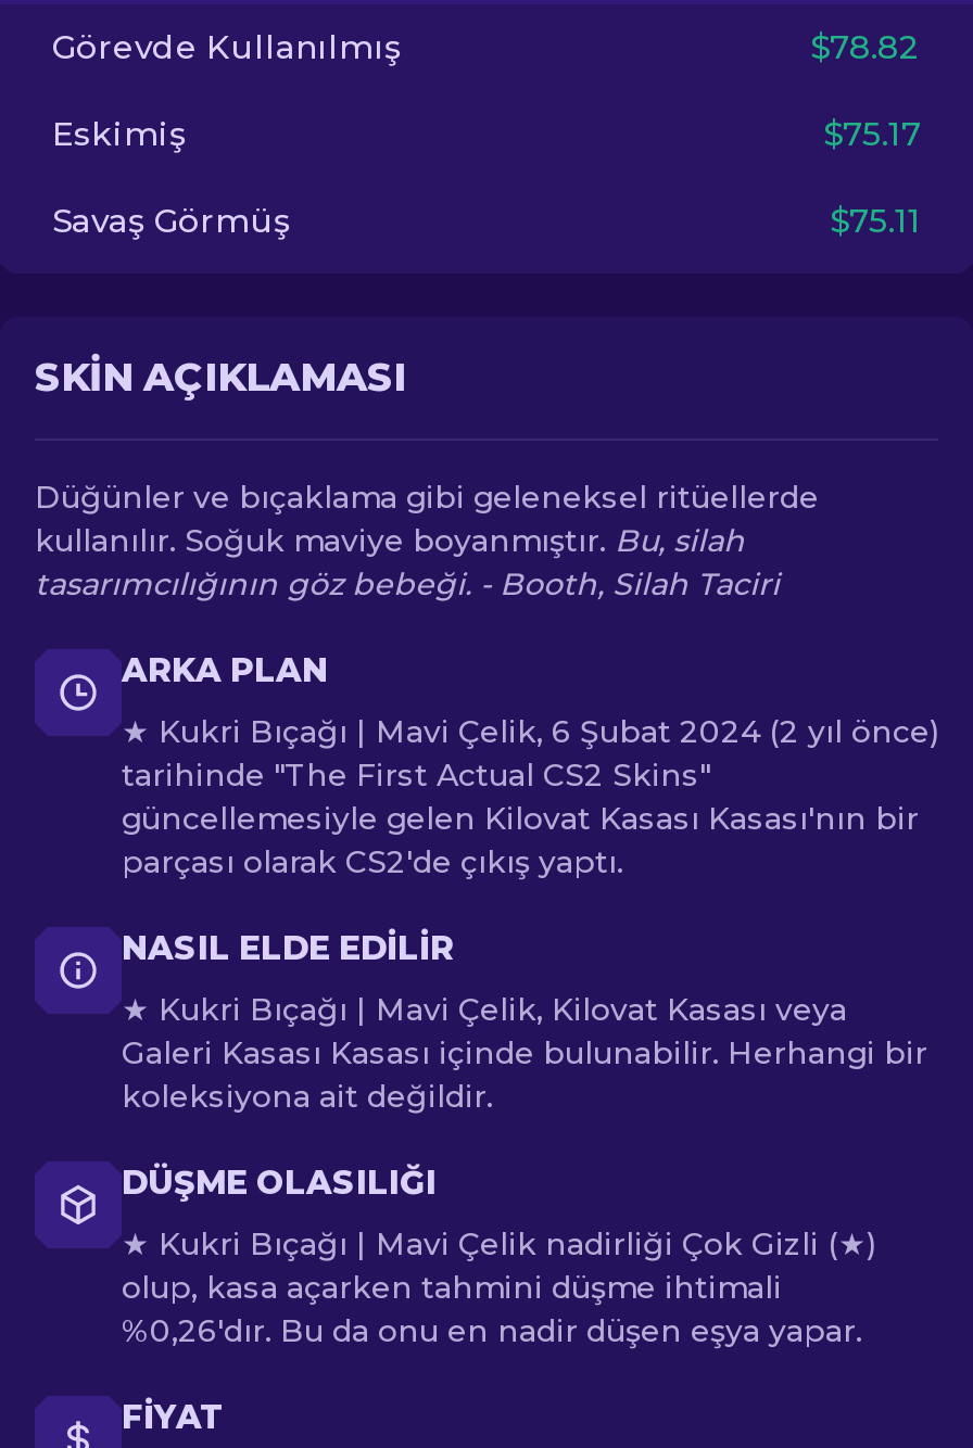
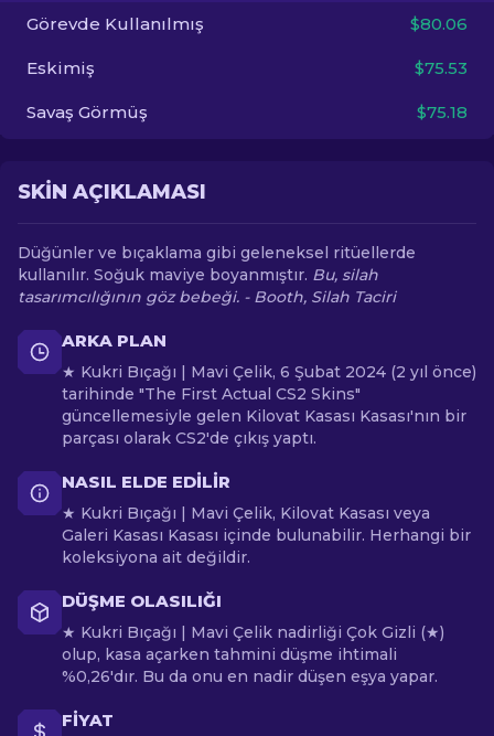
- $78.82
+ $80.06

- $75.17
+ $75.53

- $75.11
+ $75.18
